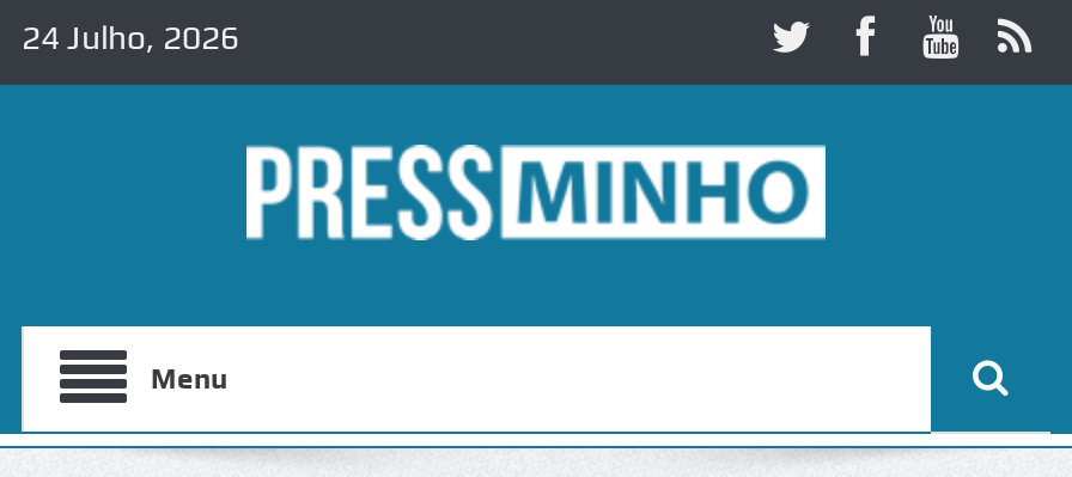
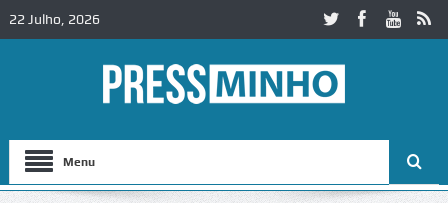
- 24 Julho, 2026
+ 22 Julho, 2026
